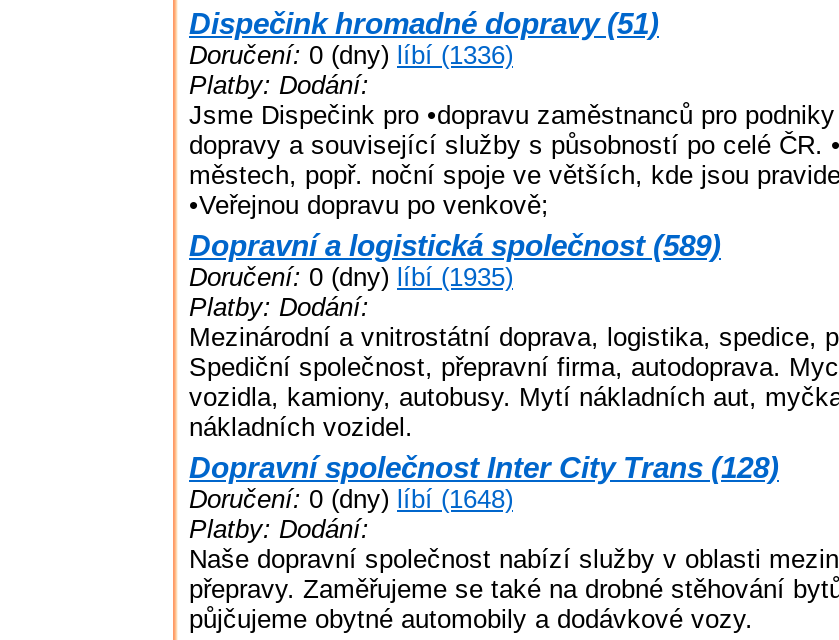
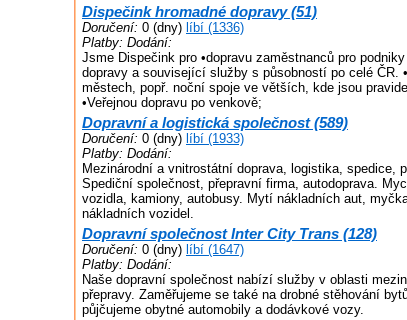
- Doručení: 0 (dny) líbí (1935)
+ Doručení: 0 (dny) líbí (1933)

- Doručení: 0 (dny) líbí (1648)
+ Doručení: 0 (dny) líbí (1647)
